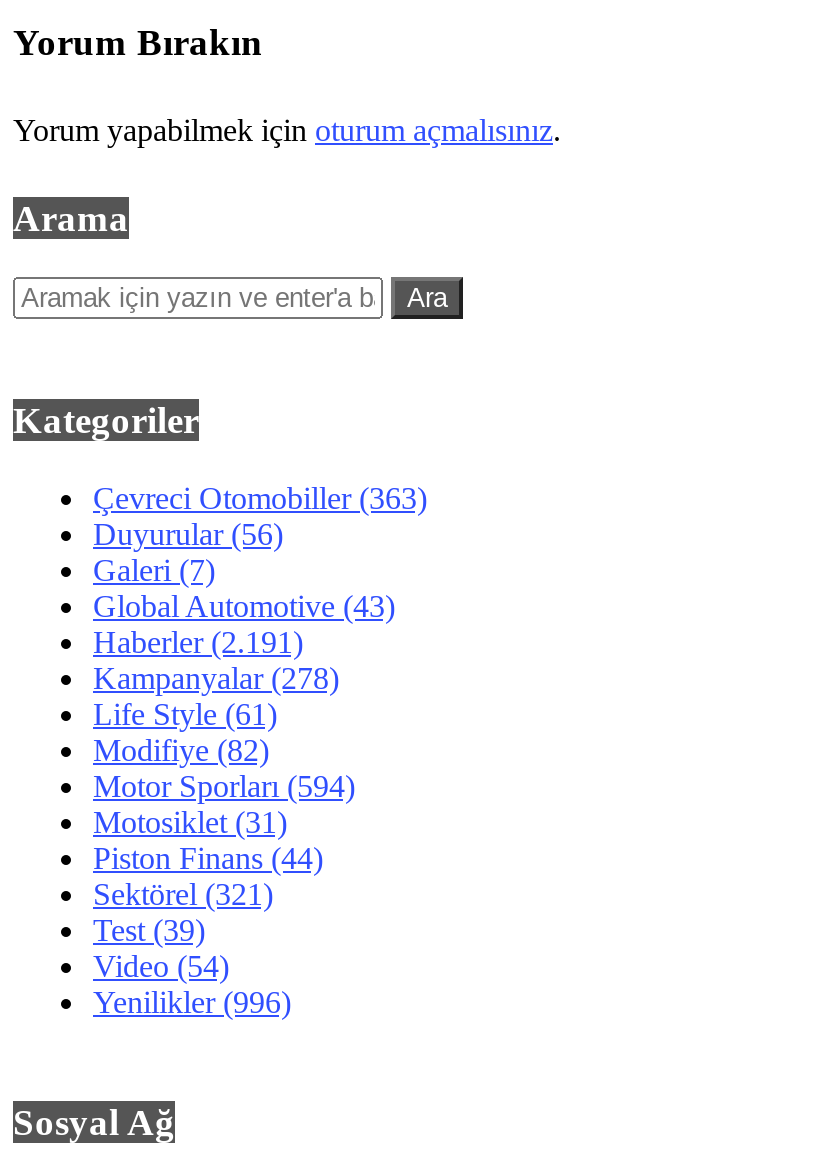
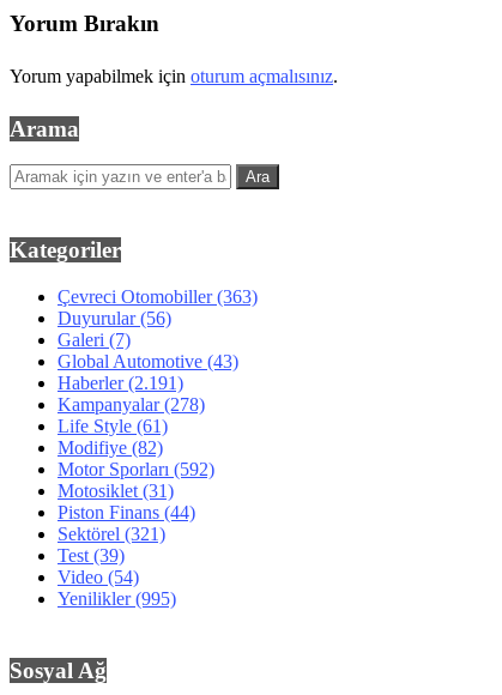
- Motor Sporları (594)
+ Motor Sporları (592)

- Yenilikler(996)
+ Yenilikler(995)
